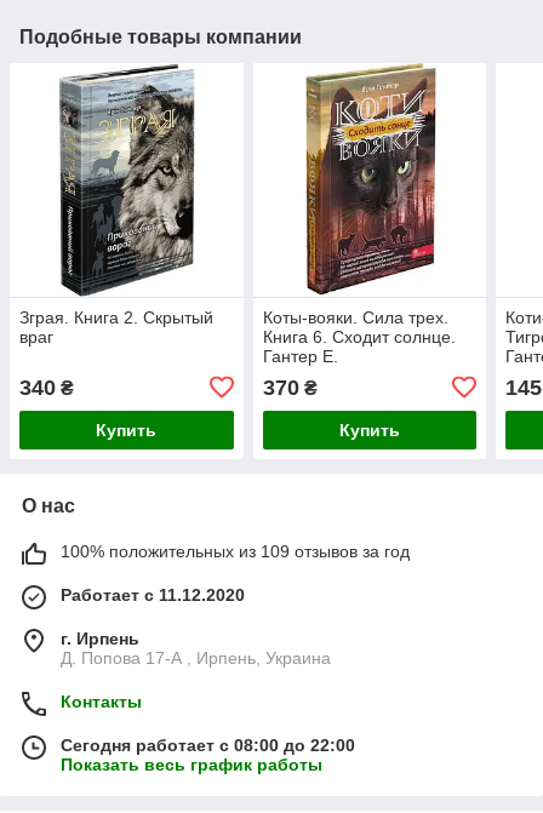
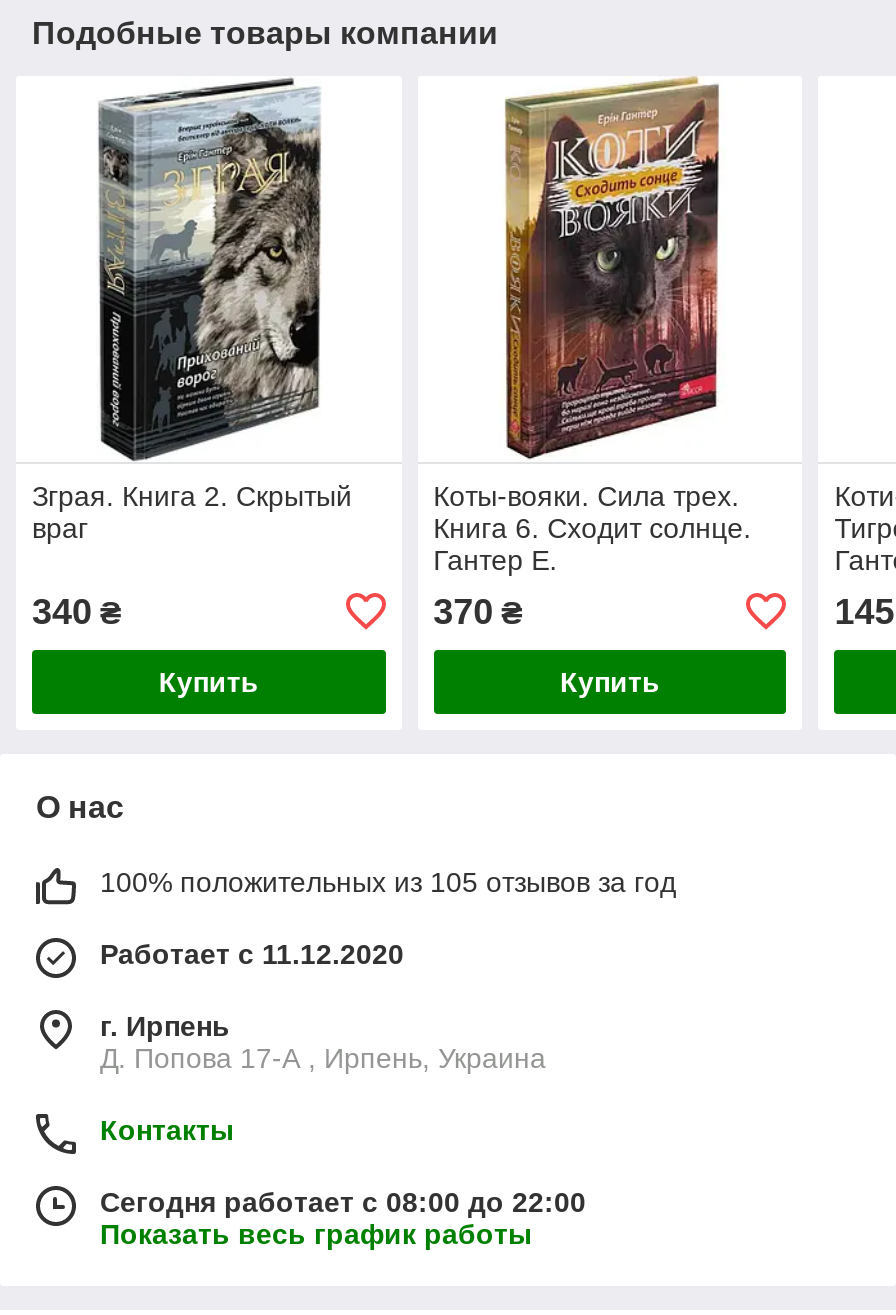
- 100% положительных из 109 отзывов за год
+ 100% положительных из 105 отзывов за год
